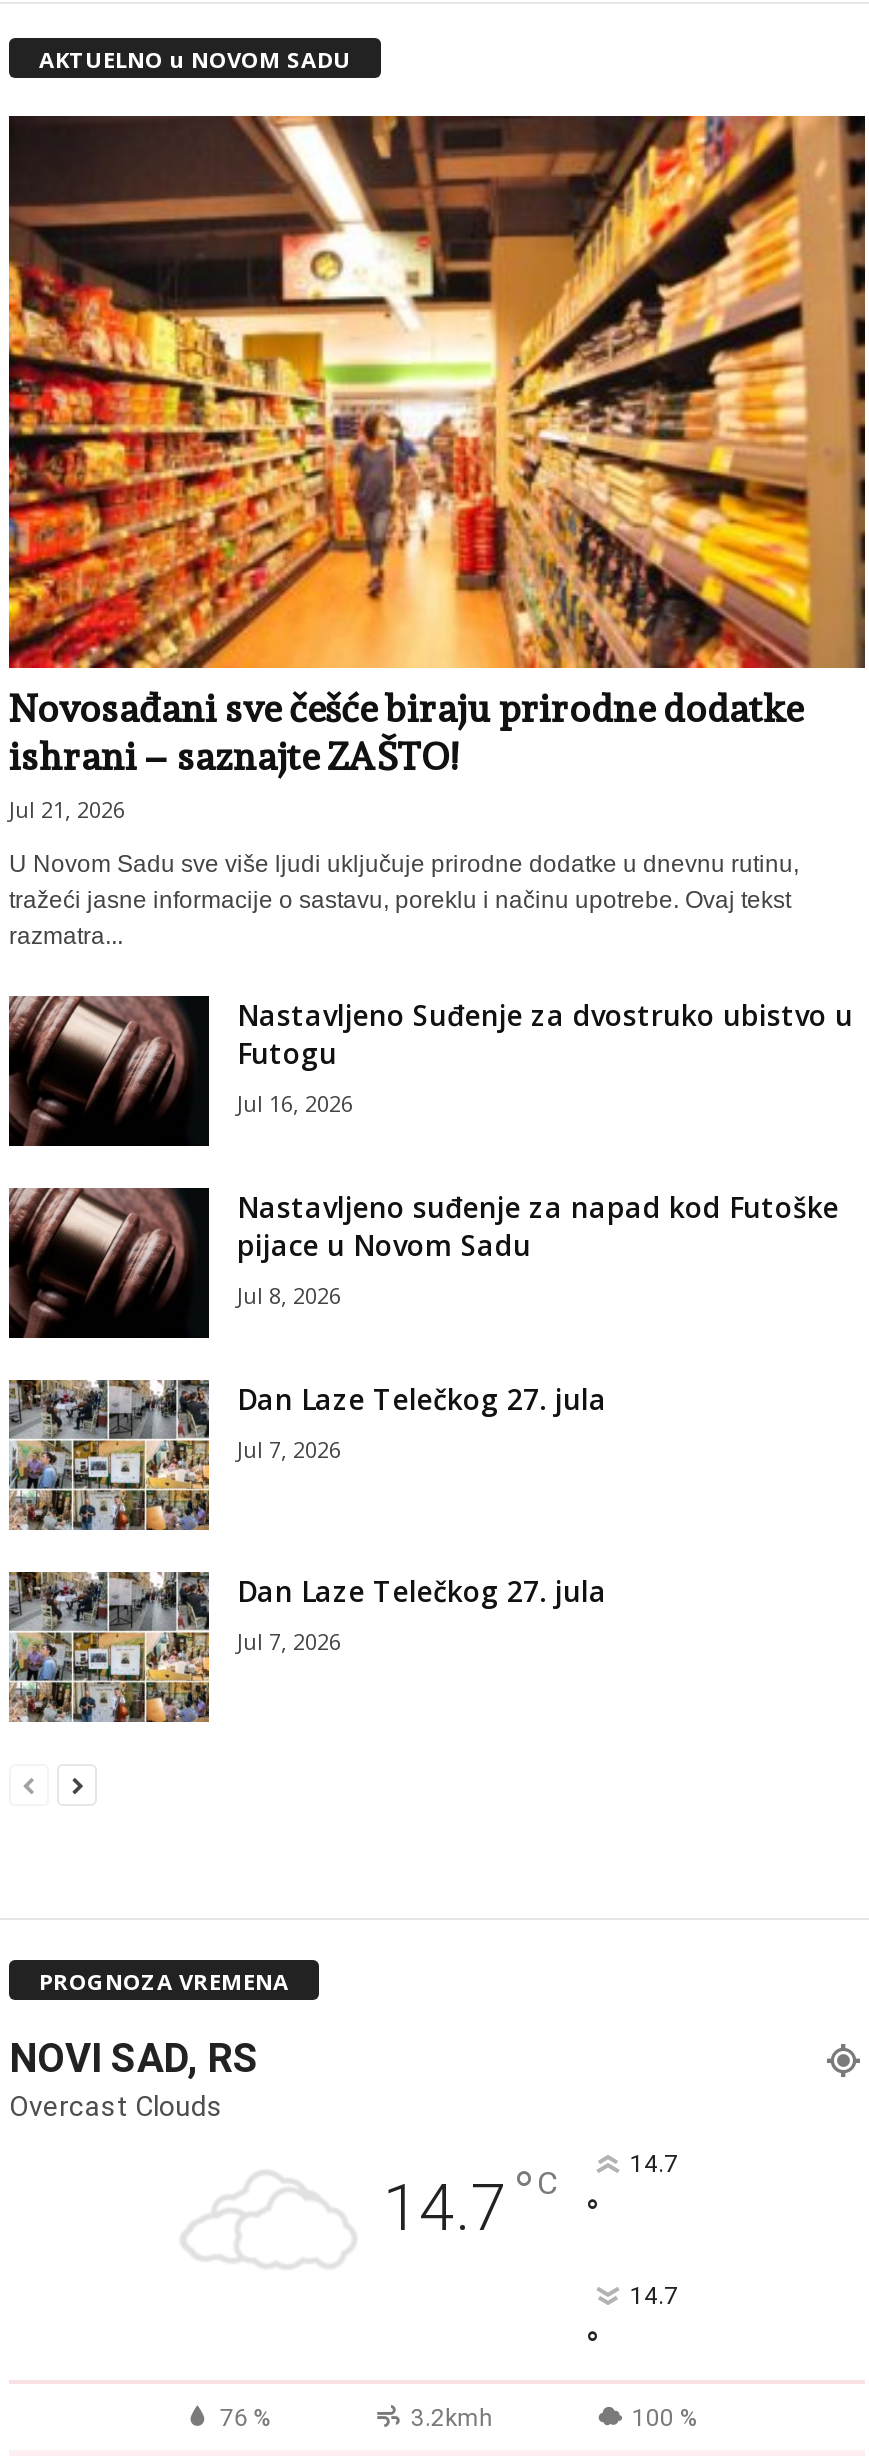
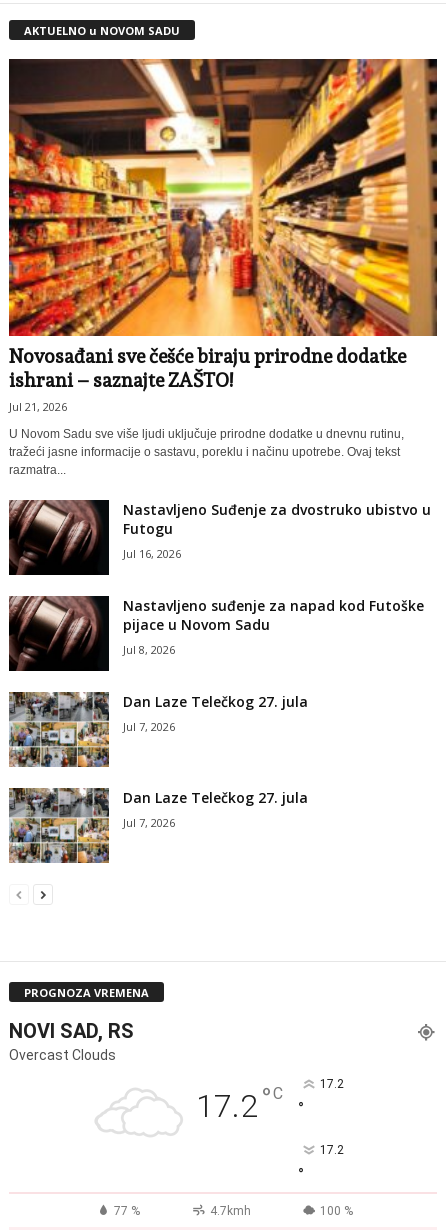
- 14.7 °C
+ 17.2 °C

- 14.7
+ 17.2

- 14.7
+ 17.2

- 76 %
- 3.2kmh
+ 77 %
+ 4.7kmh
